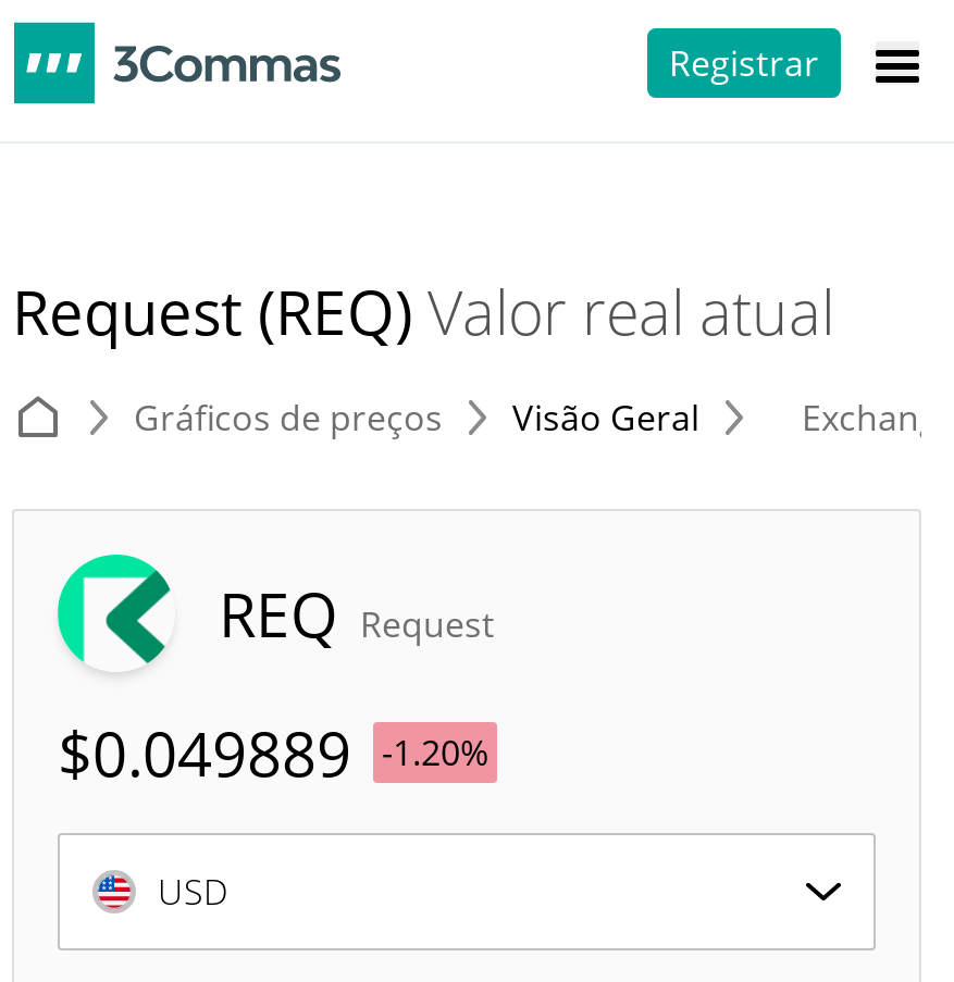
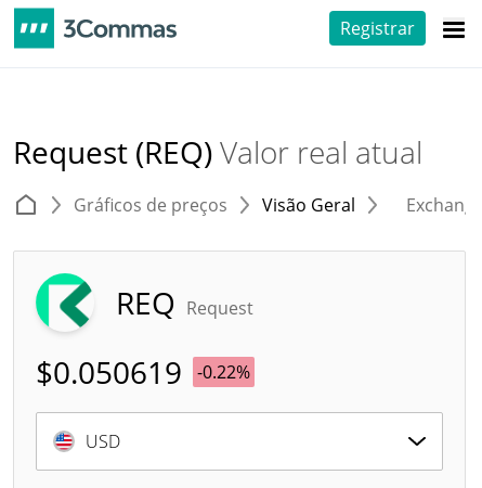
- $0.049889
+ $0.050619

- -1.20%
+ -0.22%
